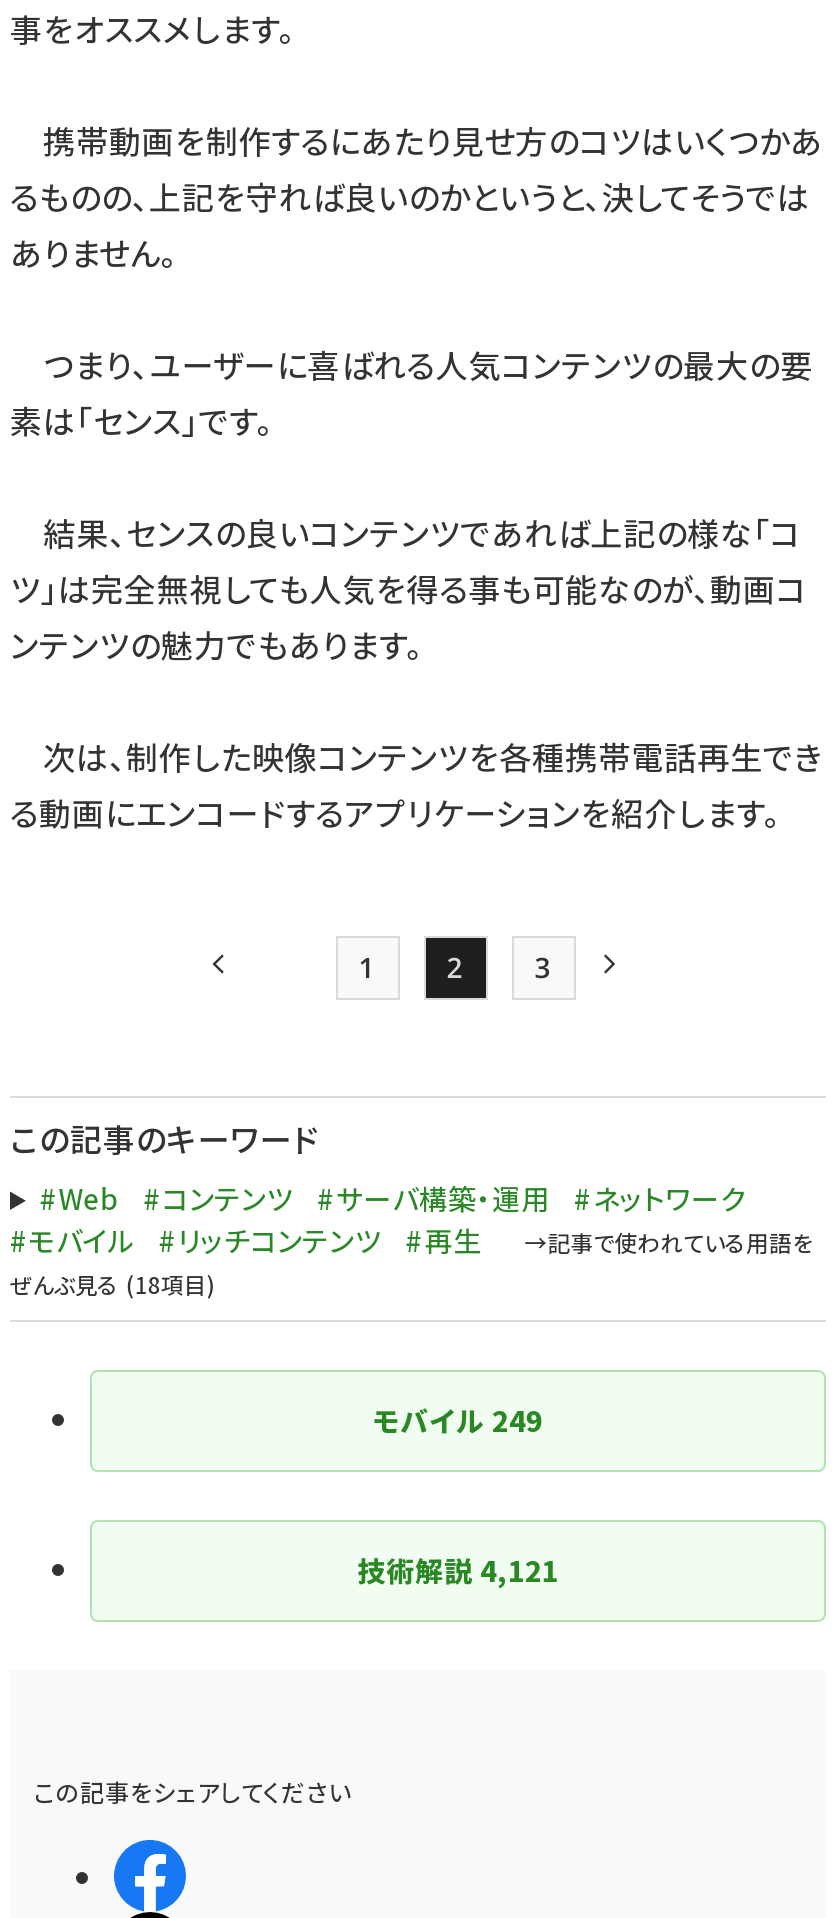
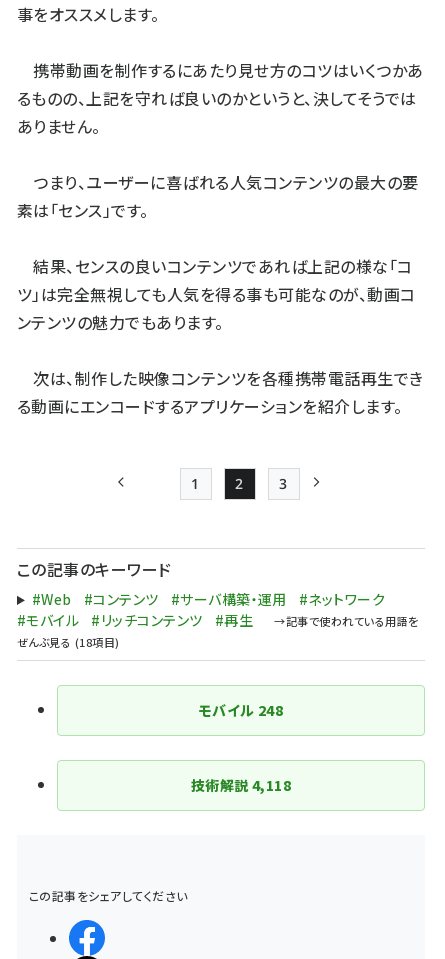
- モバイル249
+ モバイル248

- 技術解説4,121
+ 技術解説4,118
